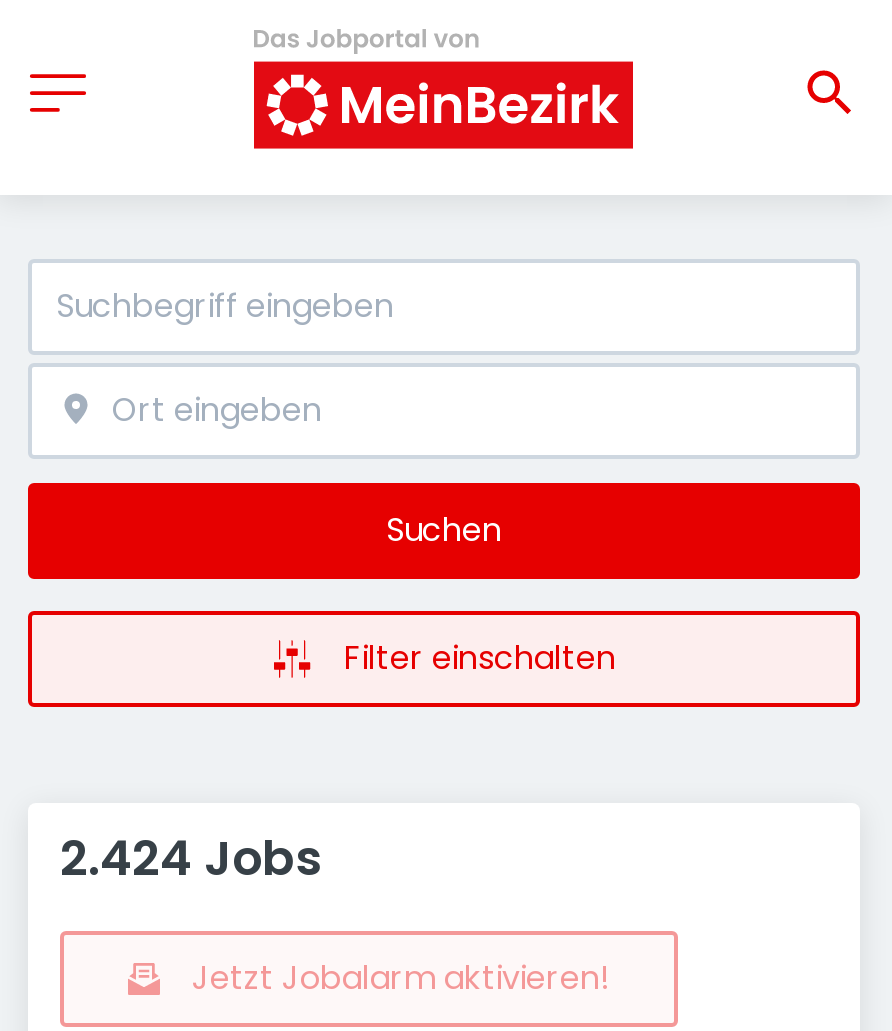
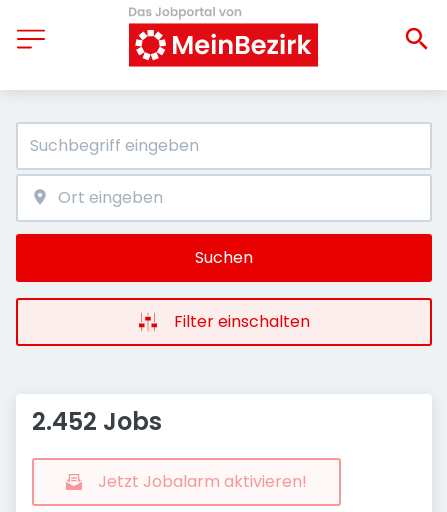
- 2.424 Jobs
+ 2.452 Jobs
